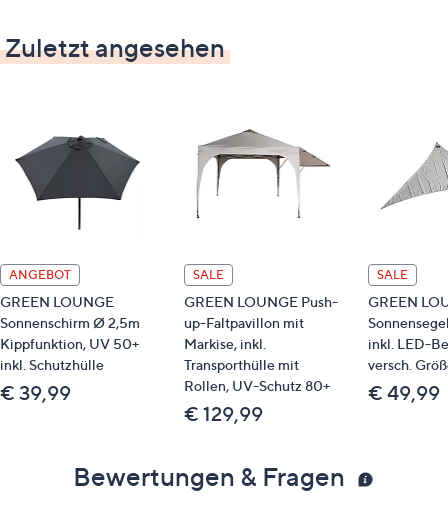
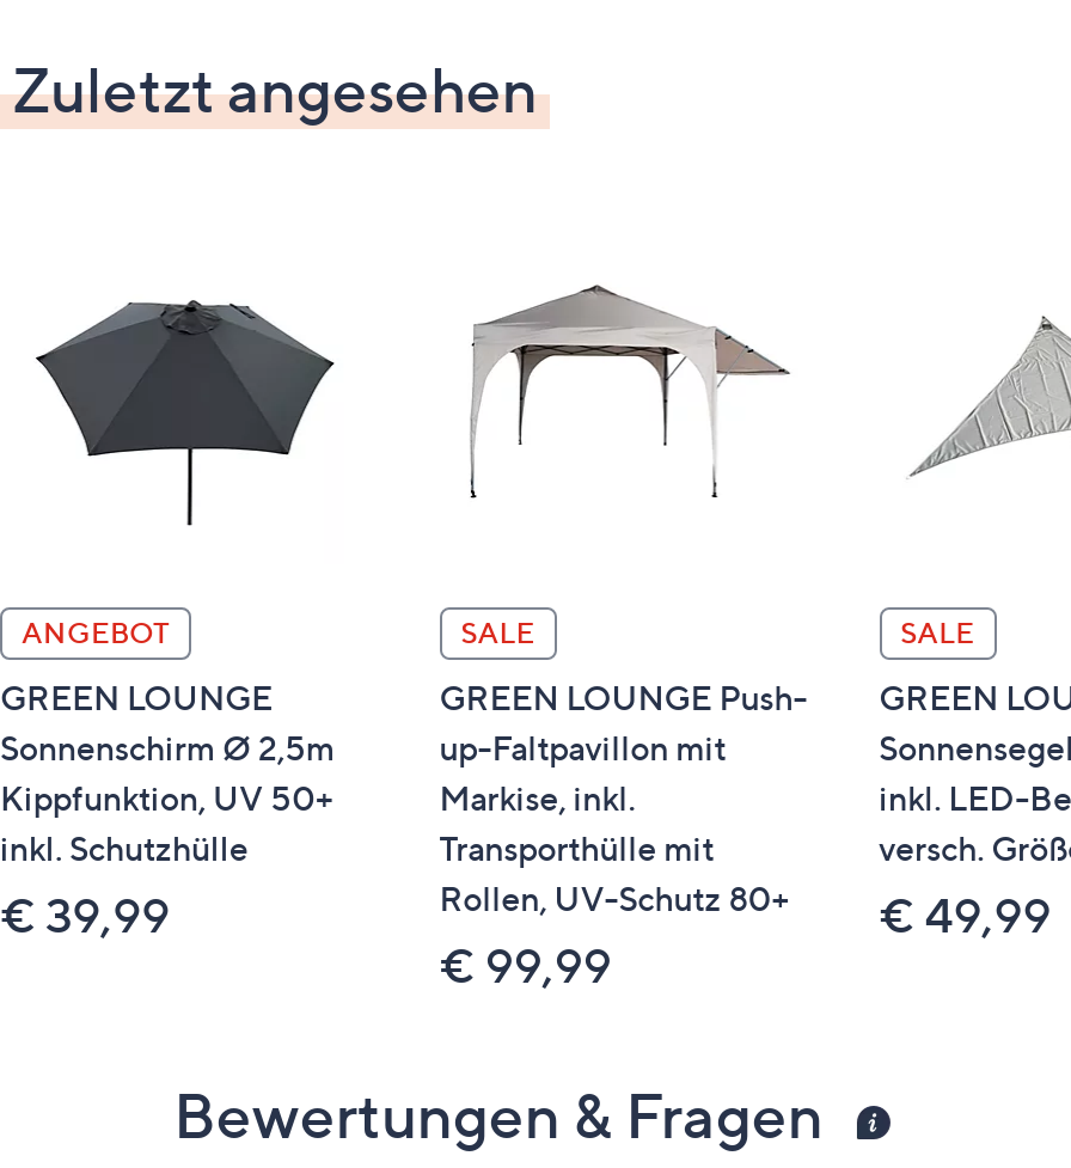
- € 129,99
+ € 99,99
